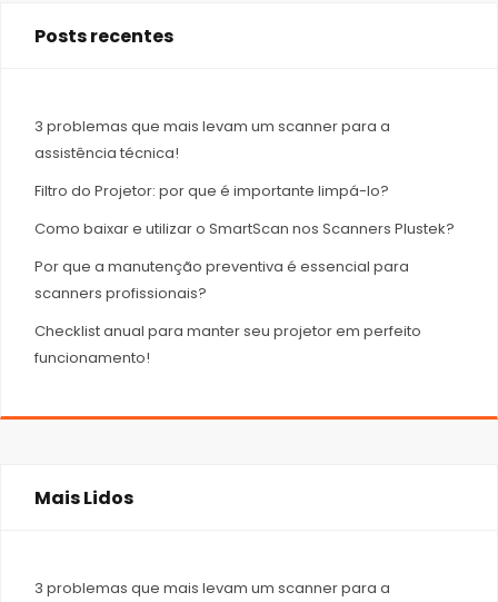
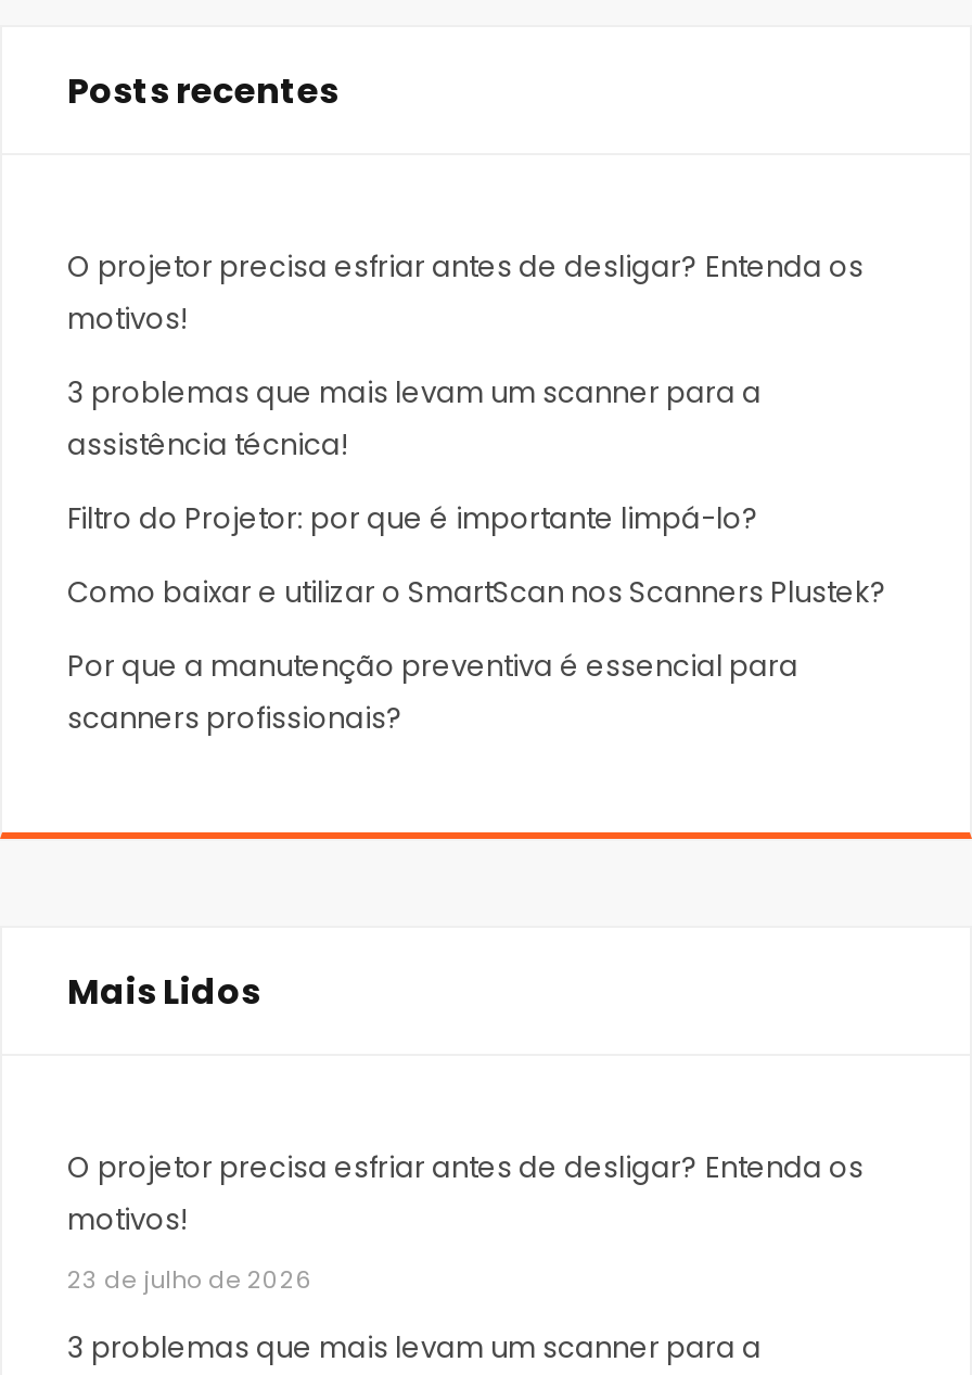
+ O projetor precisa esfriar antes de desligar? Entenda os
+ motivos!

- Checklist anual para manter seu projetor em perfeito
- funcionamento!

+ O projetor precisa esfriar antes de desligar? Entenda os
+ motivos!
+ 23 de julho de 2026
